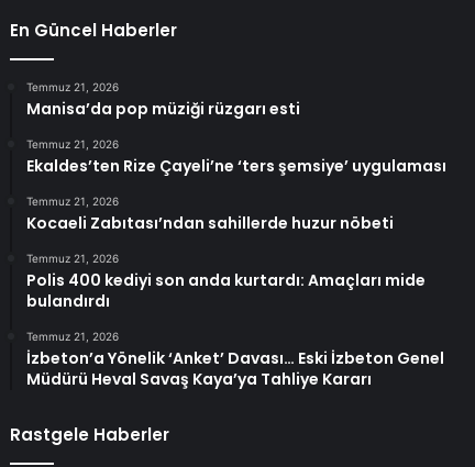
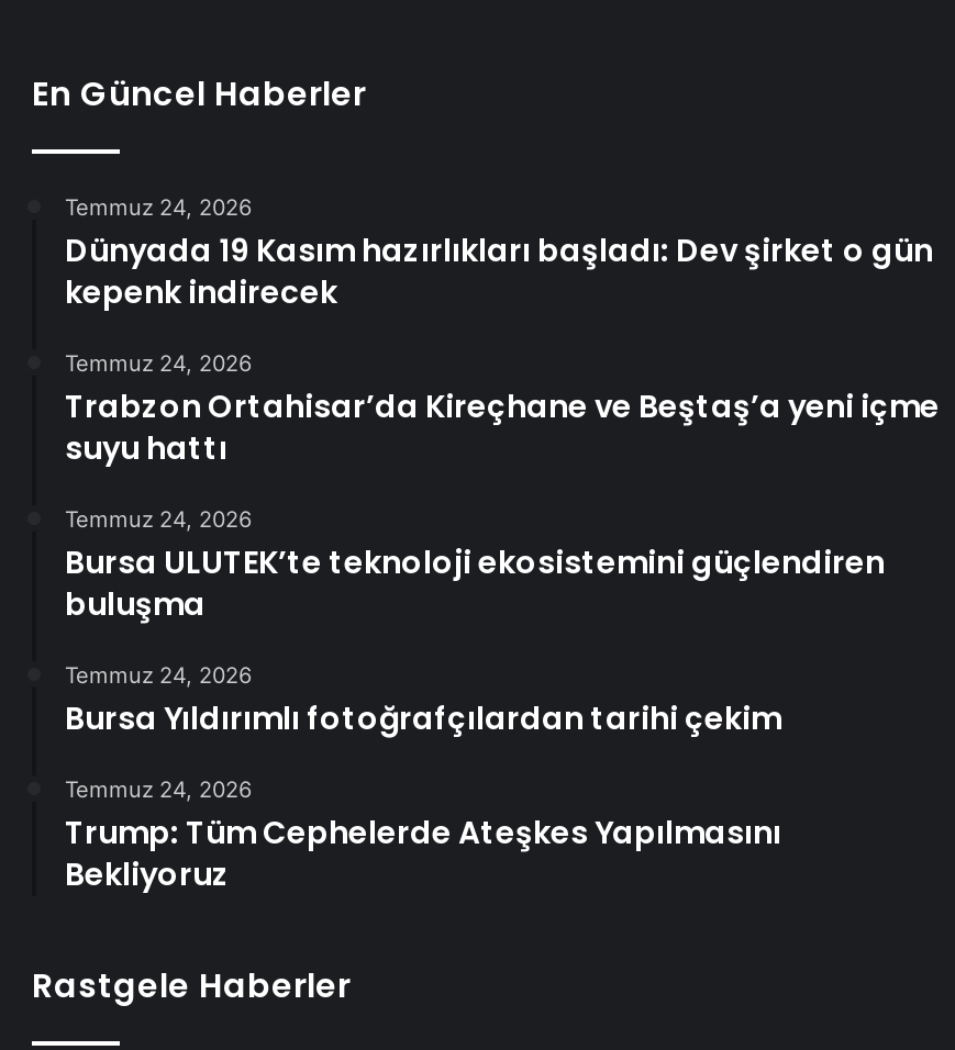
- Temmuz 21, 2026
- Manisa’da pop müziği rüzgarı esti
+ Temmuz 24, 2026
+ Dünyada 19 Kasım hazırlıkları başladı: Dev şirket o gün
+ kepenk indirecek

- Temmuz 21, 2026
- Ekaldes’ten Rize Çayeli’ne ‘ters şemsiye’ uygulaması
+ Temmuz 24, 2026
+ Trabzon Ortahisar’da Kireçhane ve Beştaş’a yeni içme
+ suyu hattı

- Temmuz 21, 2026
- Kocaeli Zabıtası’ndan sahillerde huzur nöbeti
+ Temmuz 24, 2026
+ Bursa ULUTEK’te teknoloji ekosistemini güçlendiren
+ buluşma

- Temmuz 21, 2026
- Polis 400 kediyi son anda kurtardı: Amaçları mide
- bulandırdı
+ Temmuz 24, 2026
+ Bursa Yıldırımlı fotoğrafçılardan tarihi çekim

- Temmuz 21, 2026
- İzbeton’a Yönelik ‘Anket’ Davası… Eski İzbeton Genel
- Müdürü Heval Savaş Kaya’ya Tahliye Kararı
+ Temmuz 24, 2026
+ Trump: Tüm Cephelerde Ateşkes Yapılmasını
+ Bekliyoruz
